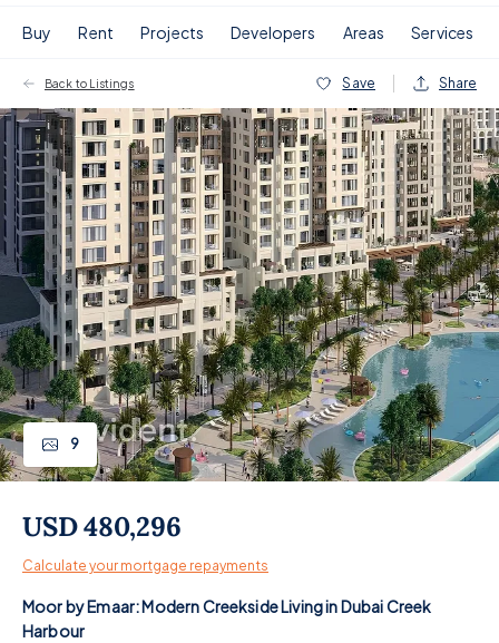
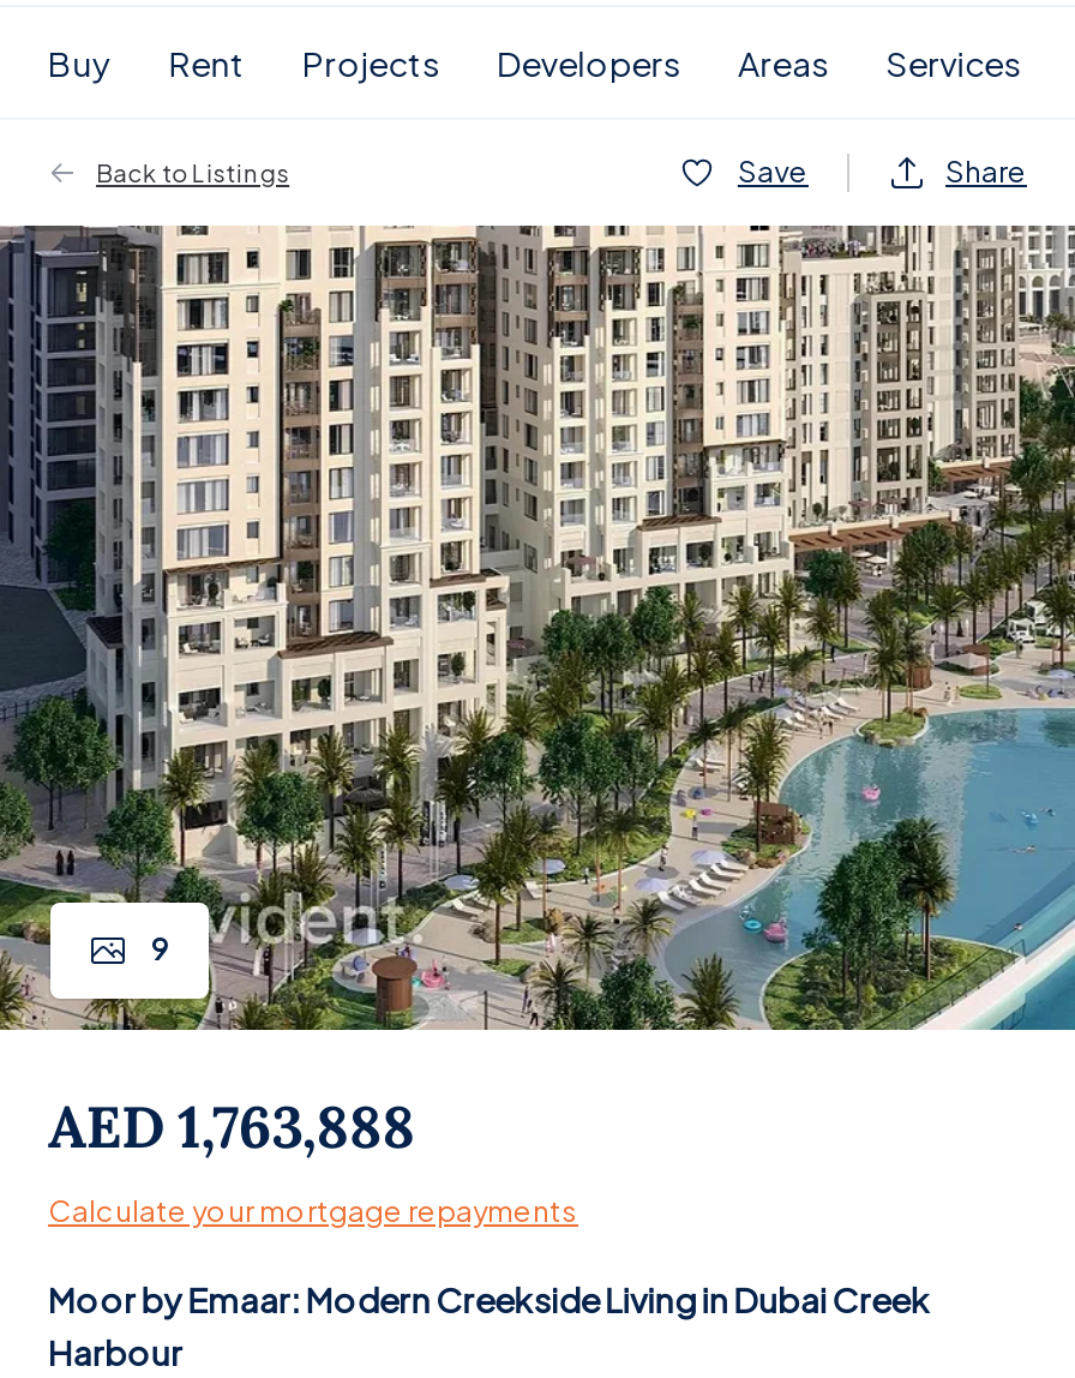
- USD 480,296
+ AED 1,763,888
